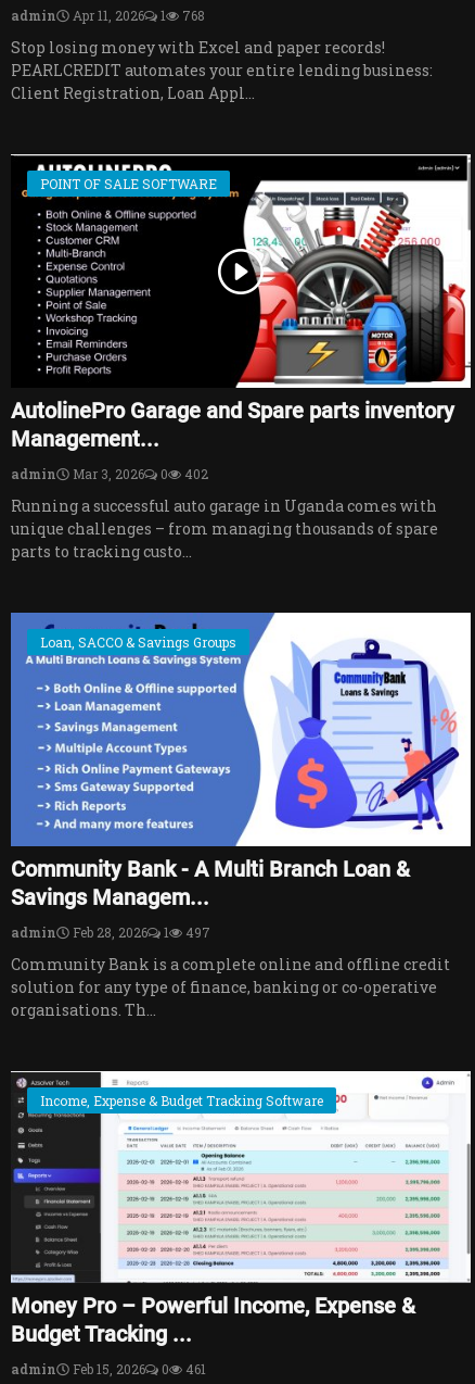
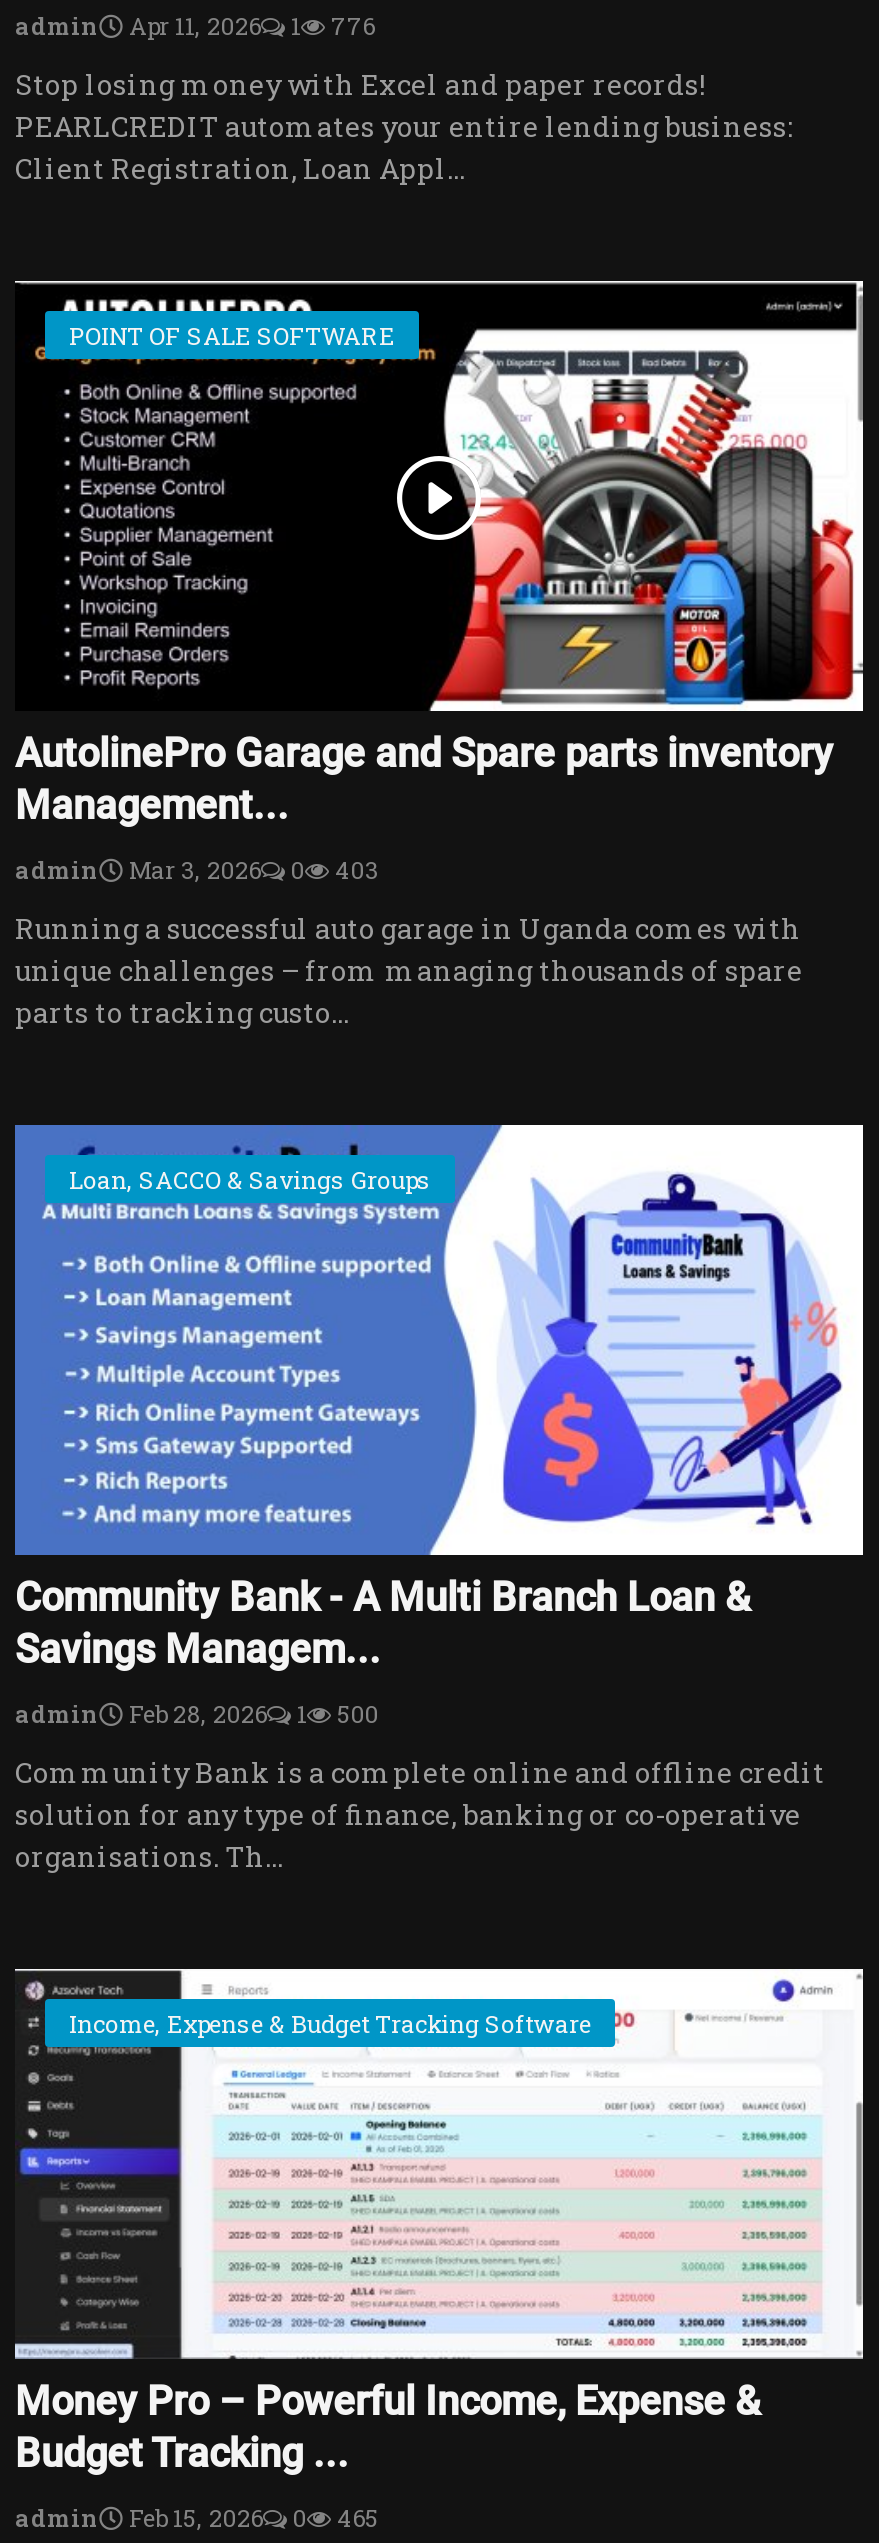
- admin Apr 11, 2026 1 768
+ admin Apr 11, 2026 1 776

- admin Mar 3, 2026 0 402
+ admin Mar 3, 2026 0 403

- admin Feb 28, 2026 1 497
+ admin Feb 28, 2026 1 500

- admin Feb 15, 2026 0 461
+ admin Feb 15, 2026 0 465
